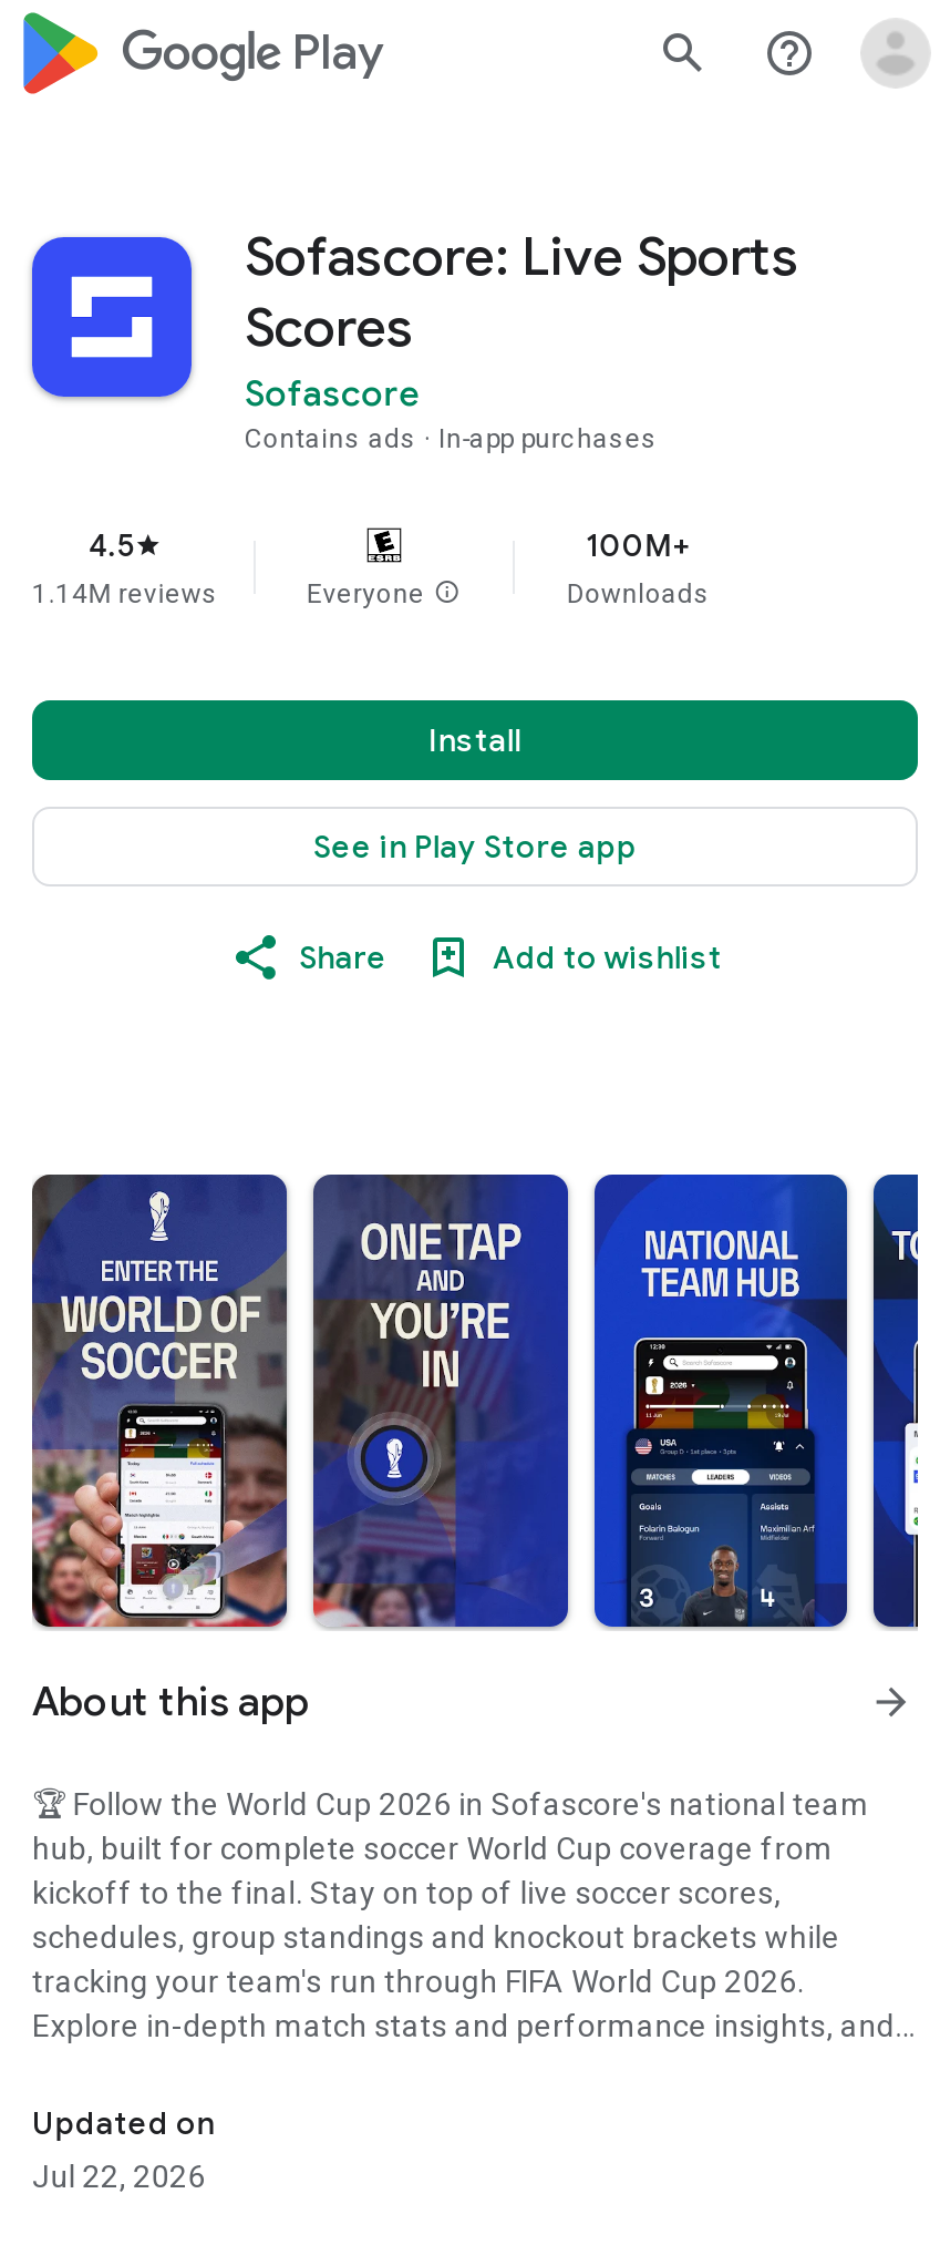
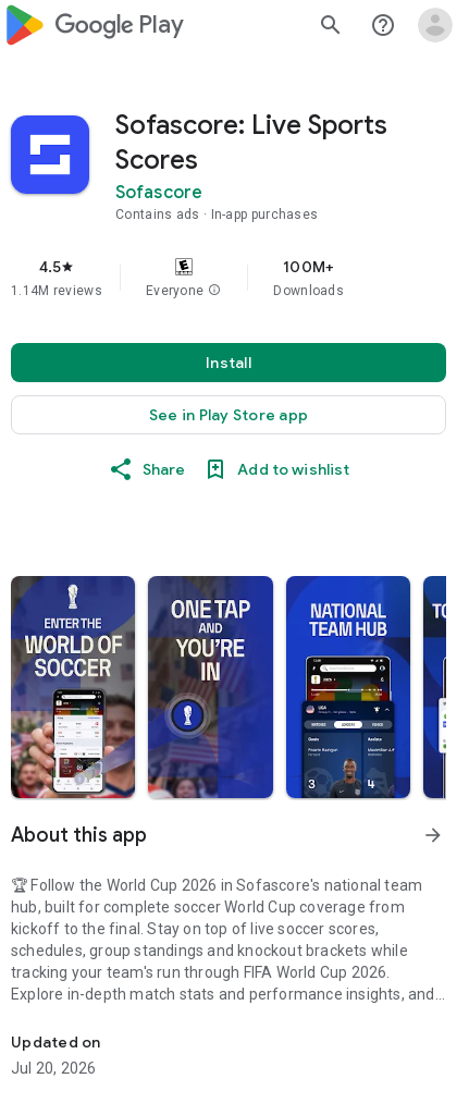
- Jul 22, 2026
+ Jul 20, 2026
